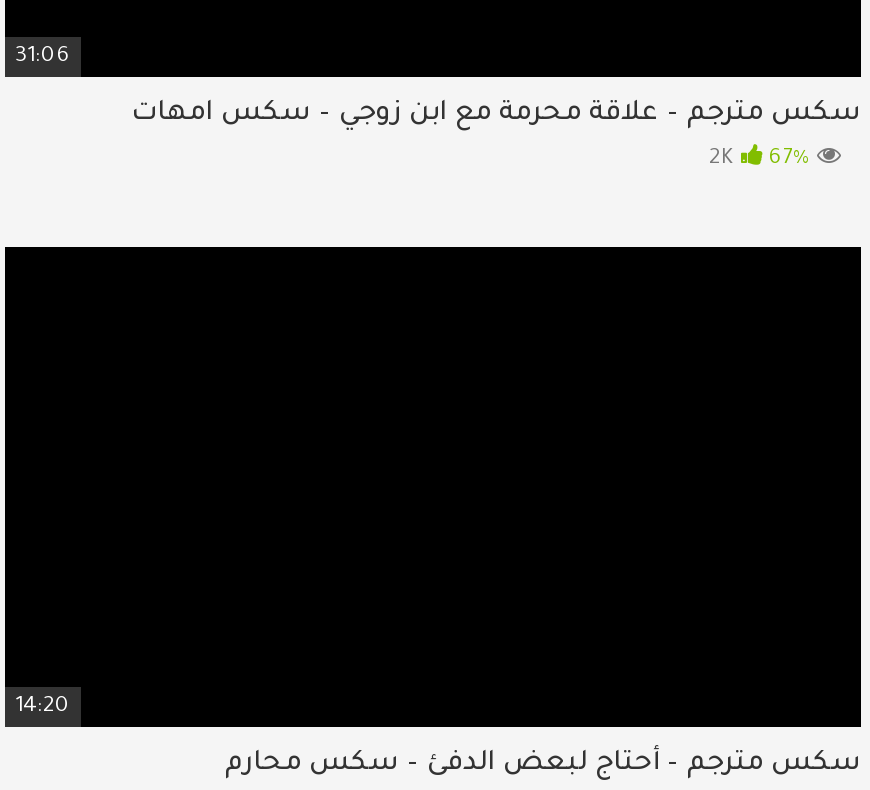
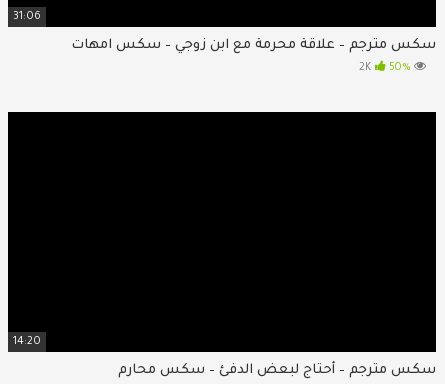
- 67%
+ 50%
